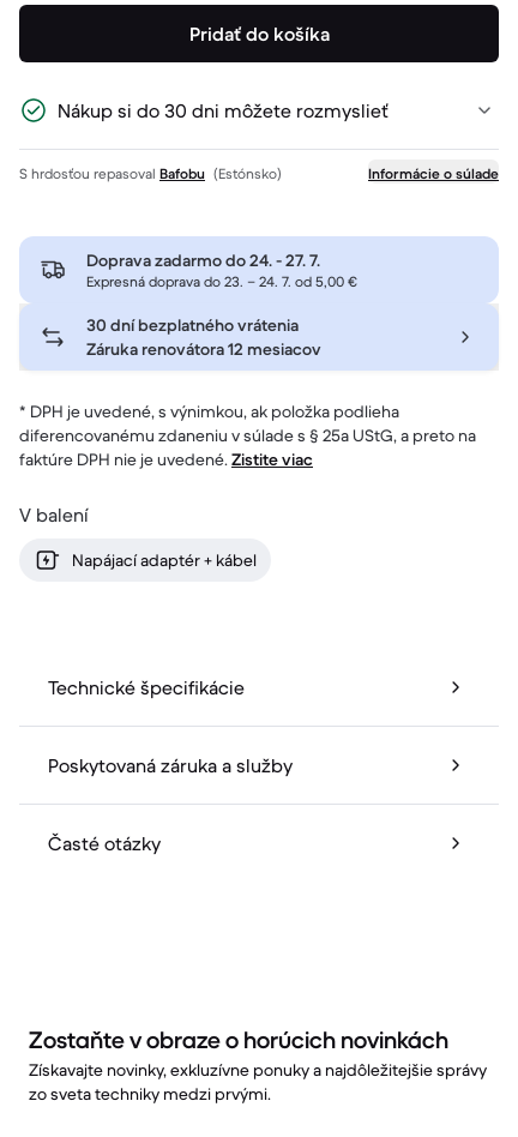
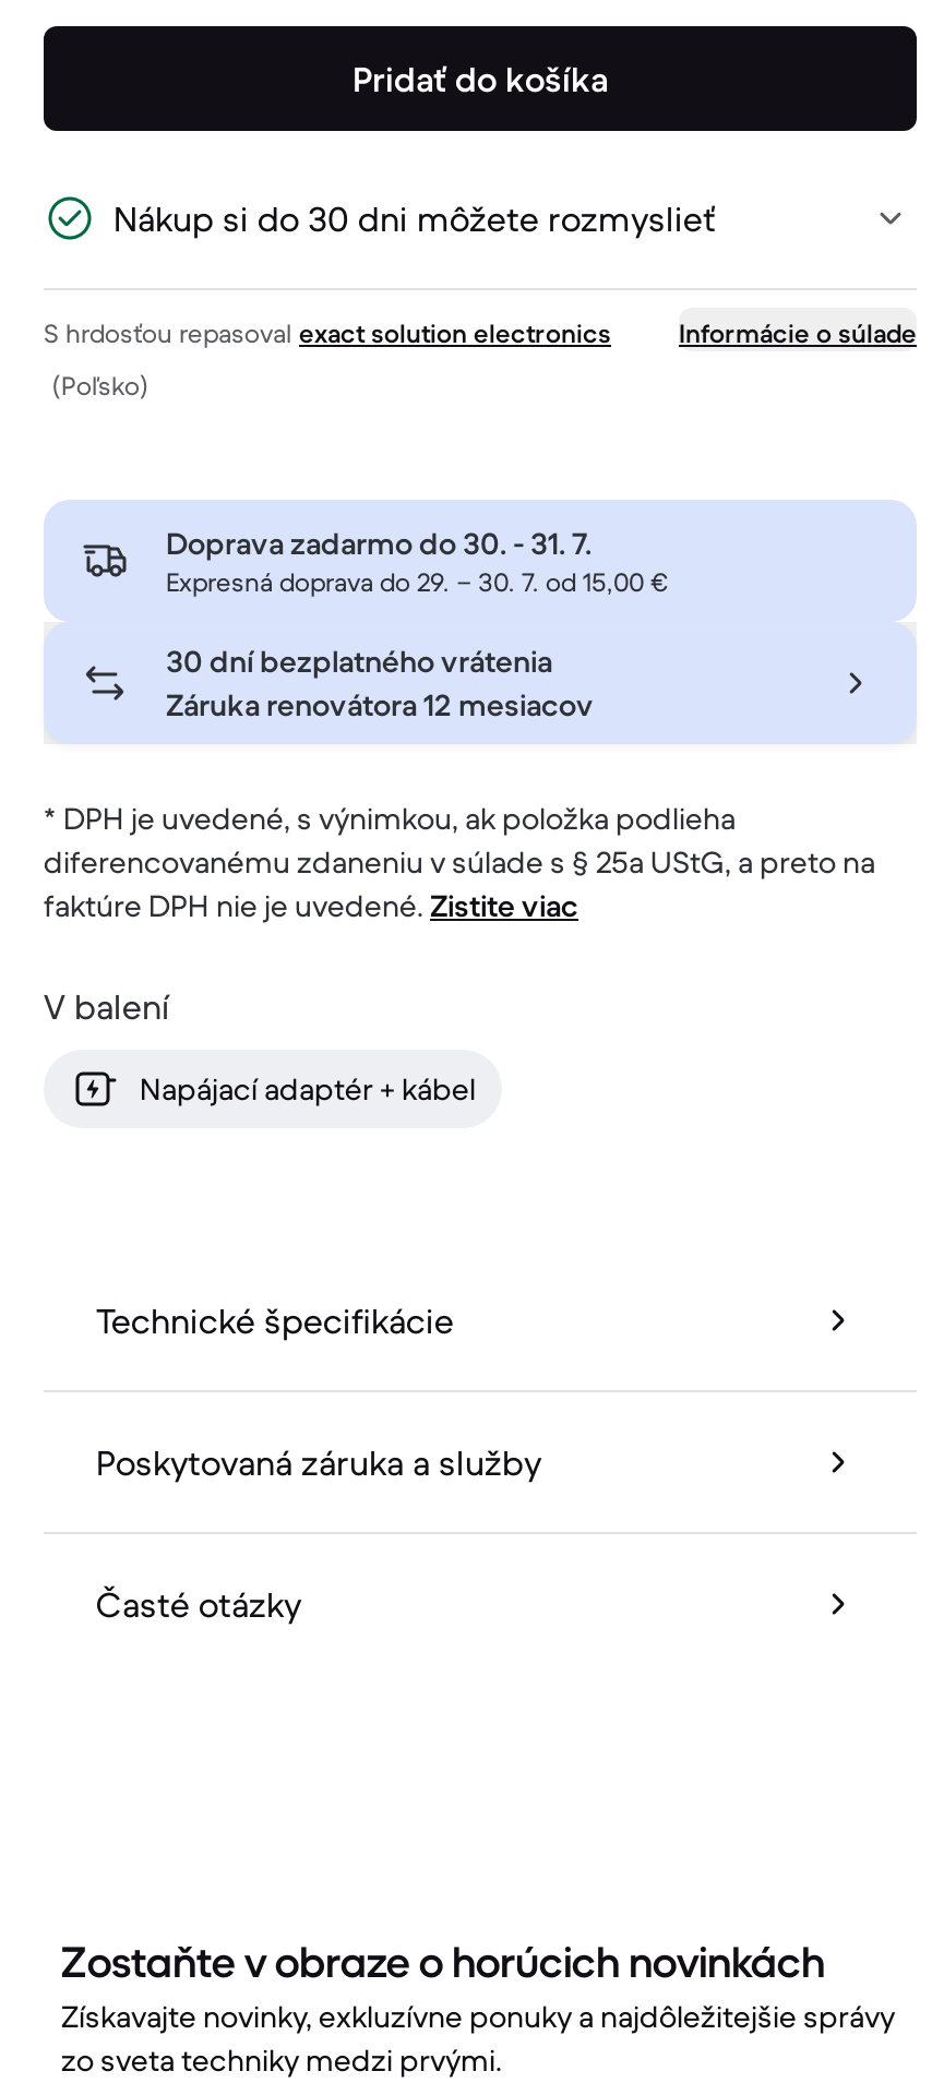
- S hrdosťou repasoval Bafobu (Estónsko)
+ S hrdosťou repasoval exact solution electronics
+ (Poľsko)

- Doprava zadarmo do 24. - 27. 7.
+ Doprava zadarmo do 30. - 31. 7.

- Expresná doprava do 23. – 24. 7. od 5,00 €
+ Expresná doprava do 29. – 30. 7. od 15,00 €
